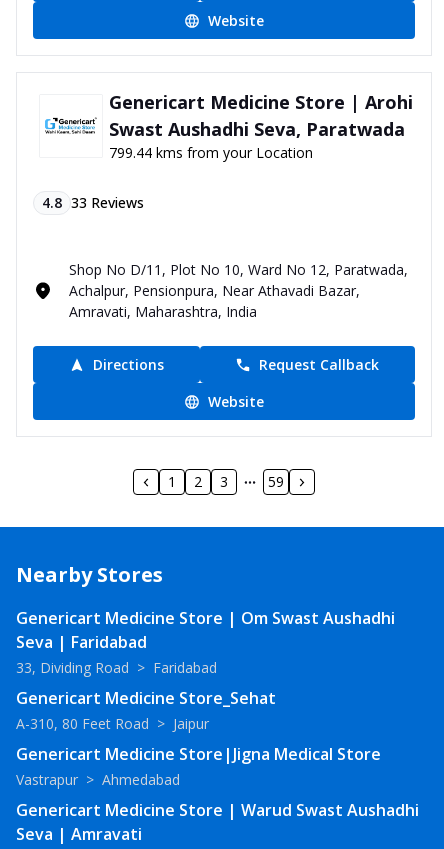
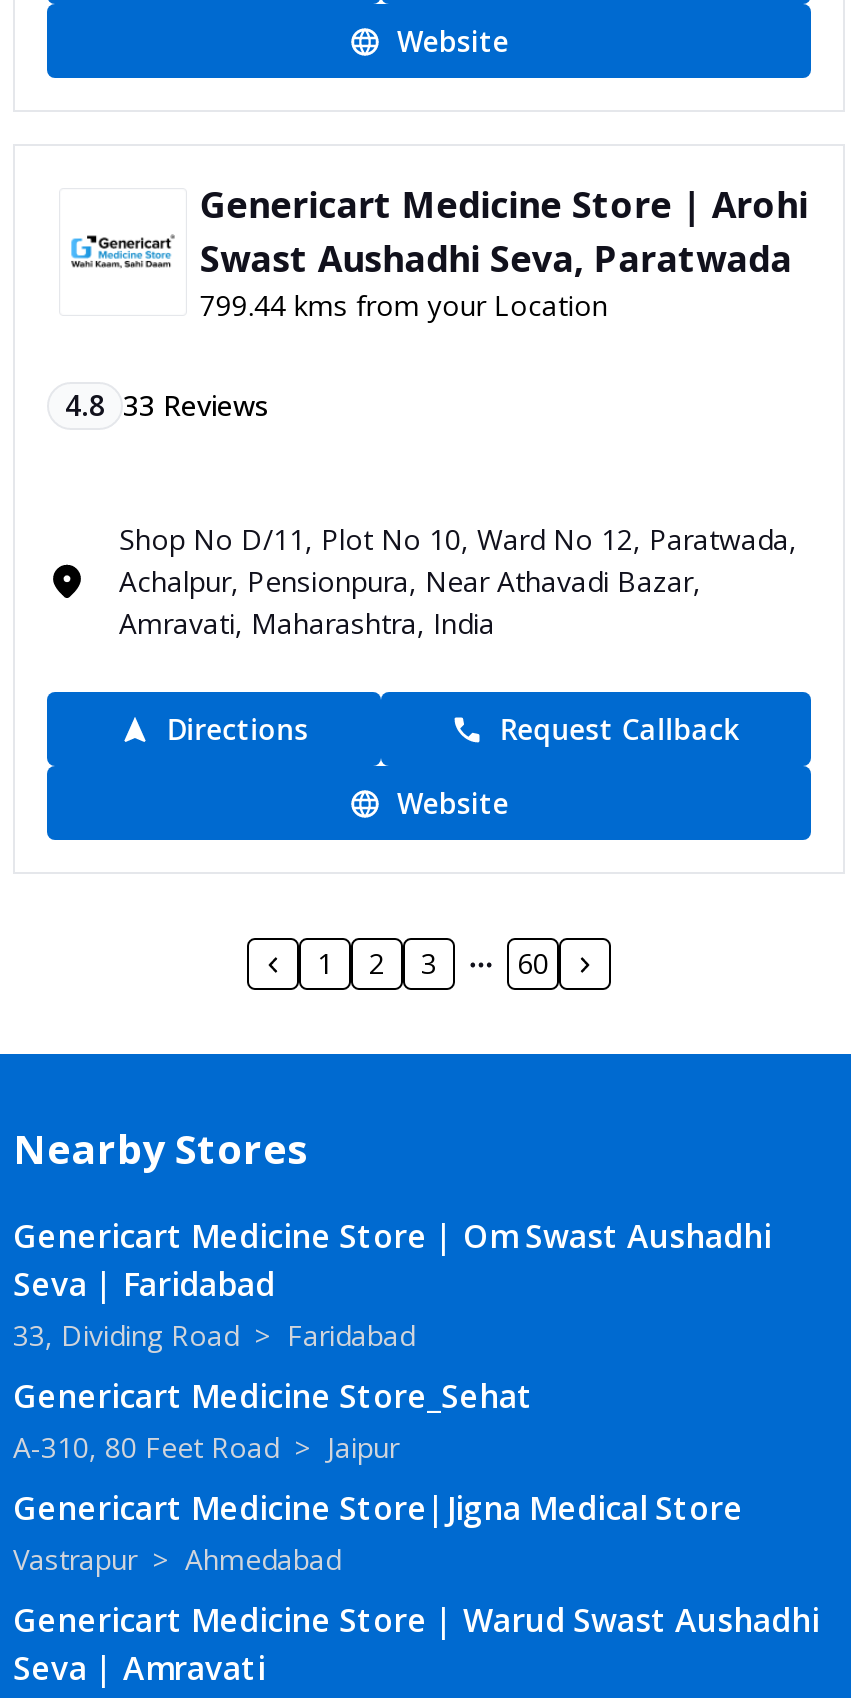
- 59
+ 60
